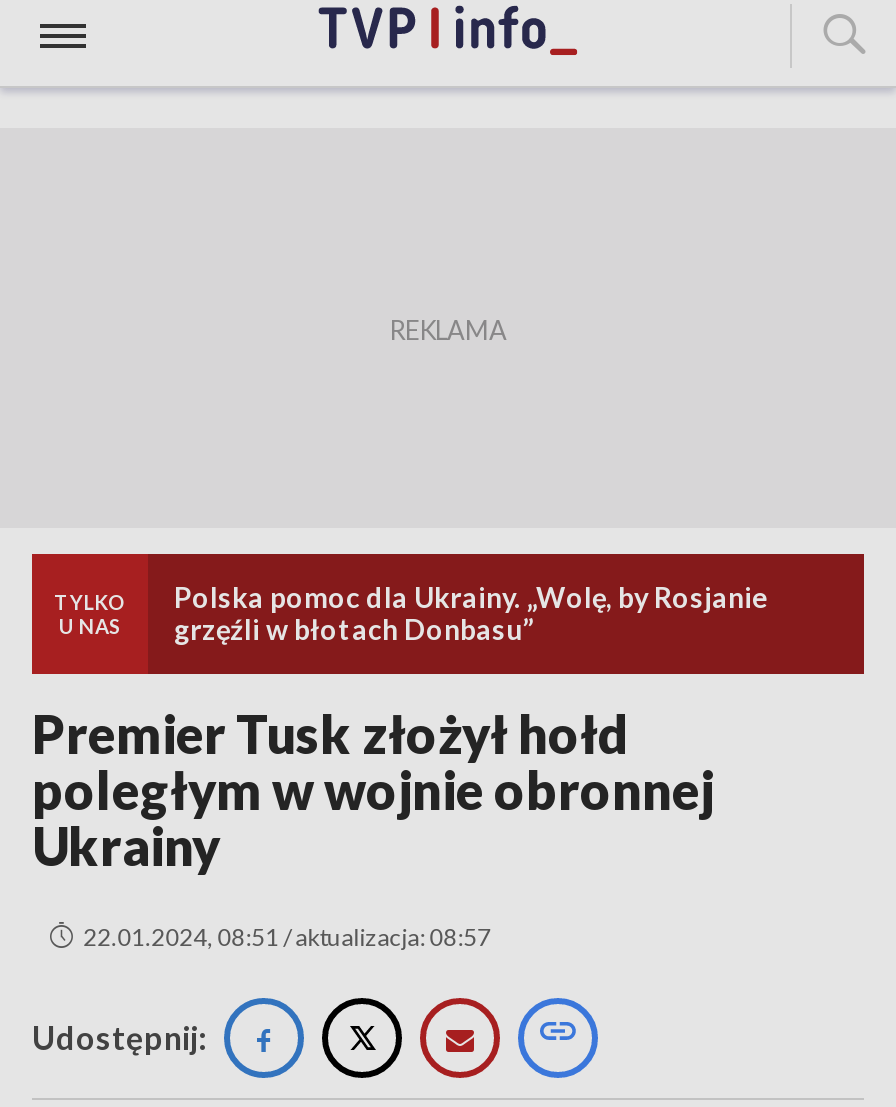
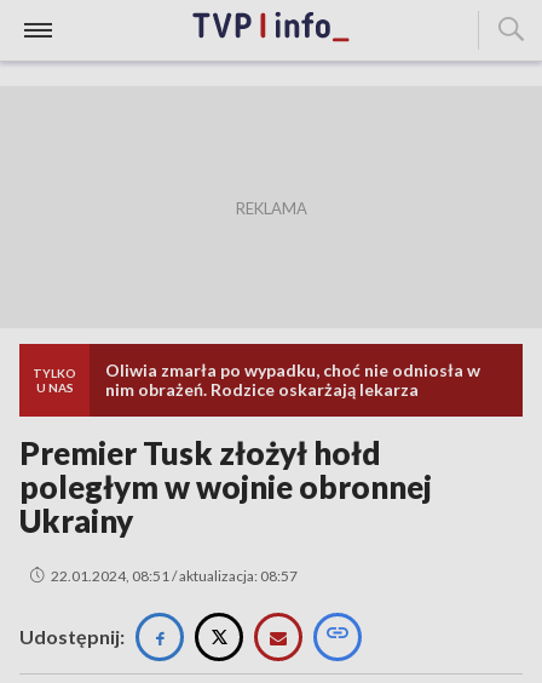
- Polska pomoc dla Ukrainy. „Wolę, by Rosjanie
- grzęźli w błotach Donbasu”
+ Oliwia zmarła po wypadku, choć nie odniosła w
+ nim obrażeń. Rodzice oskarżają lekarza
